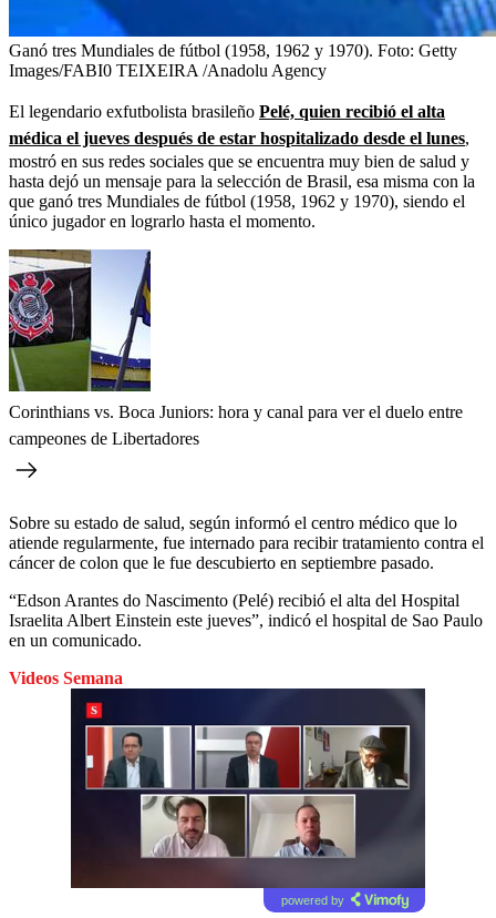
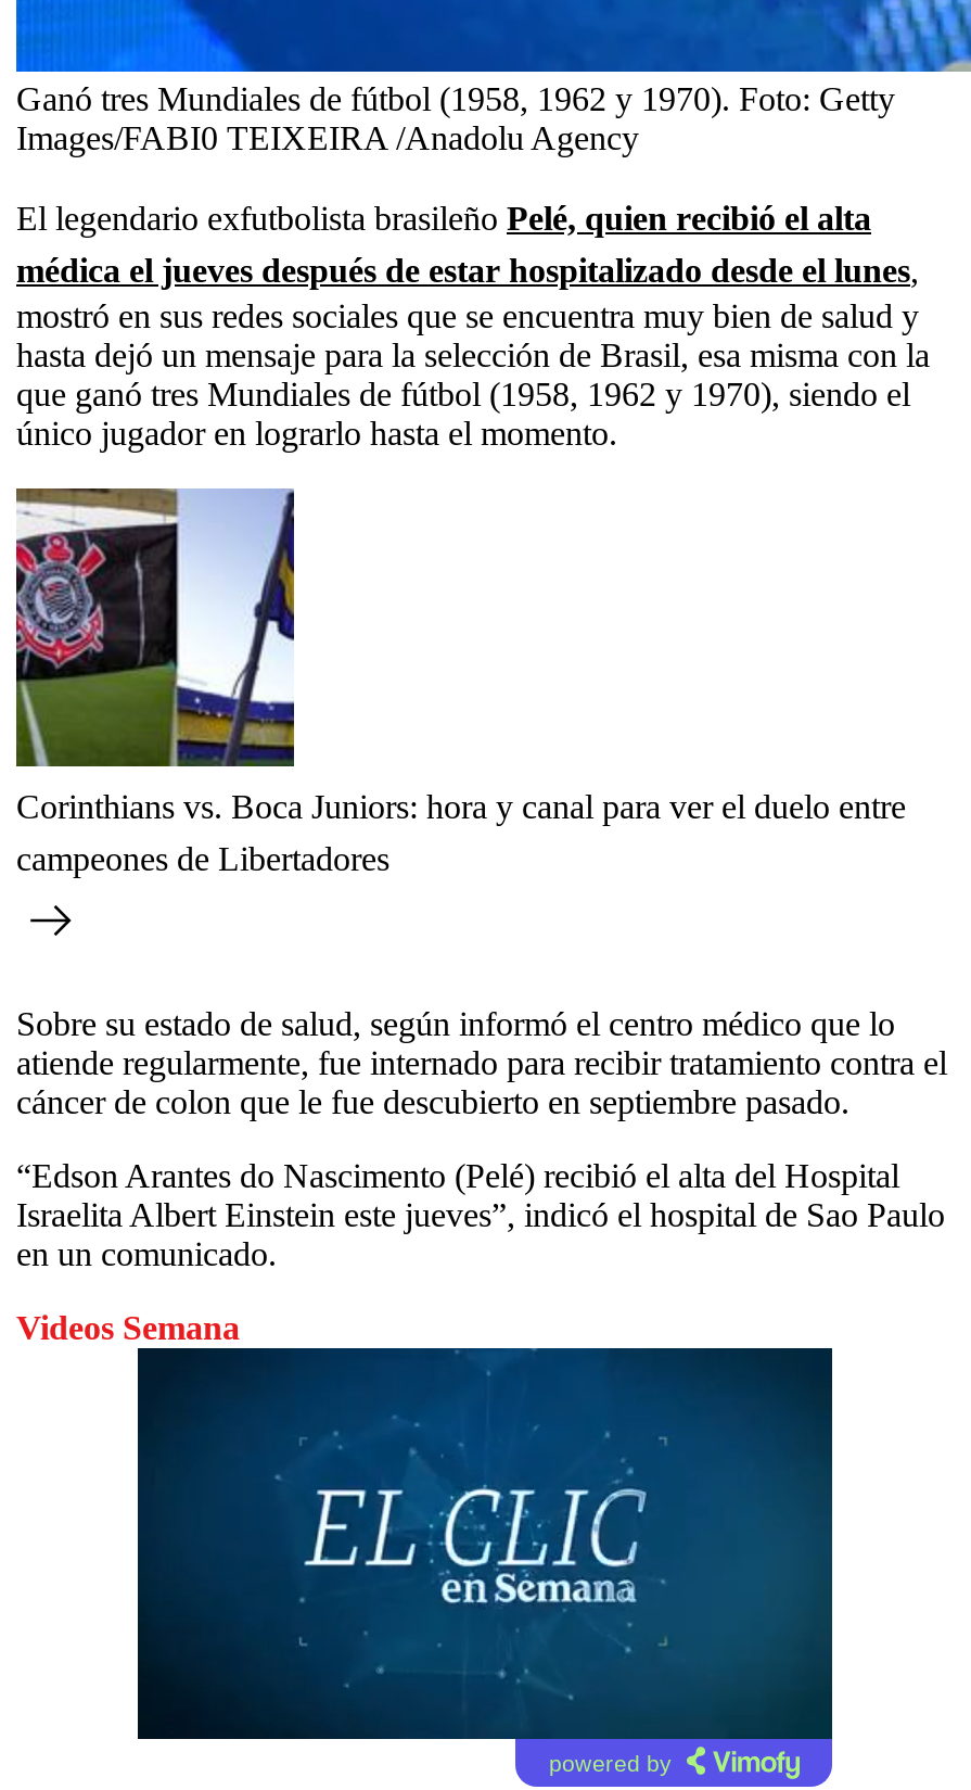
- [image]
+ [image]
